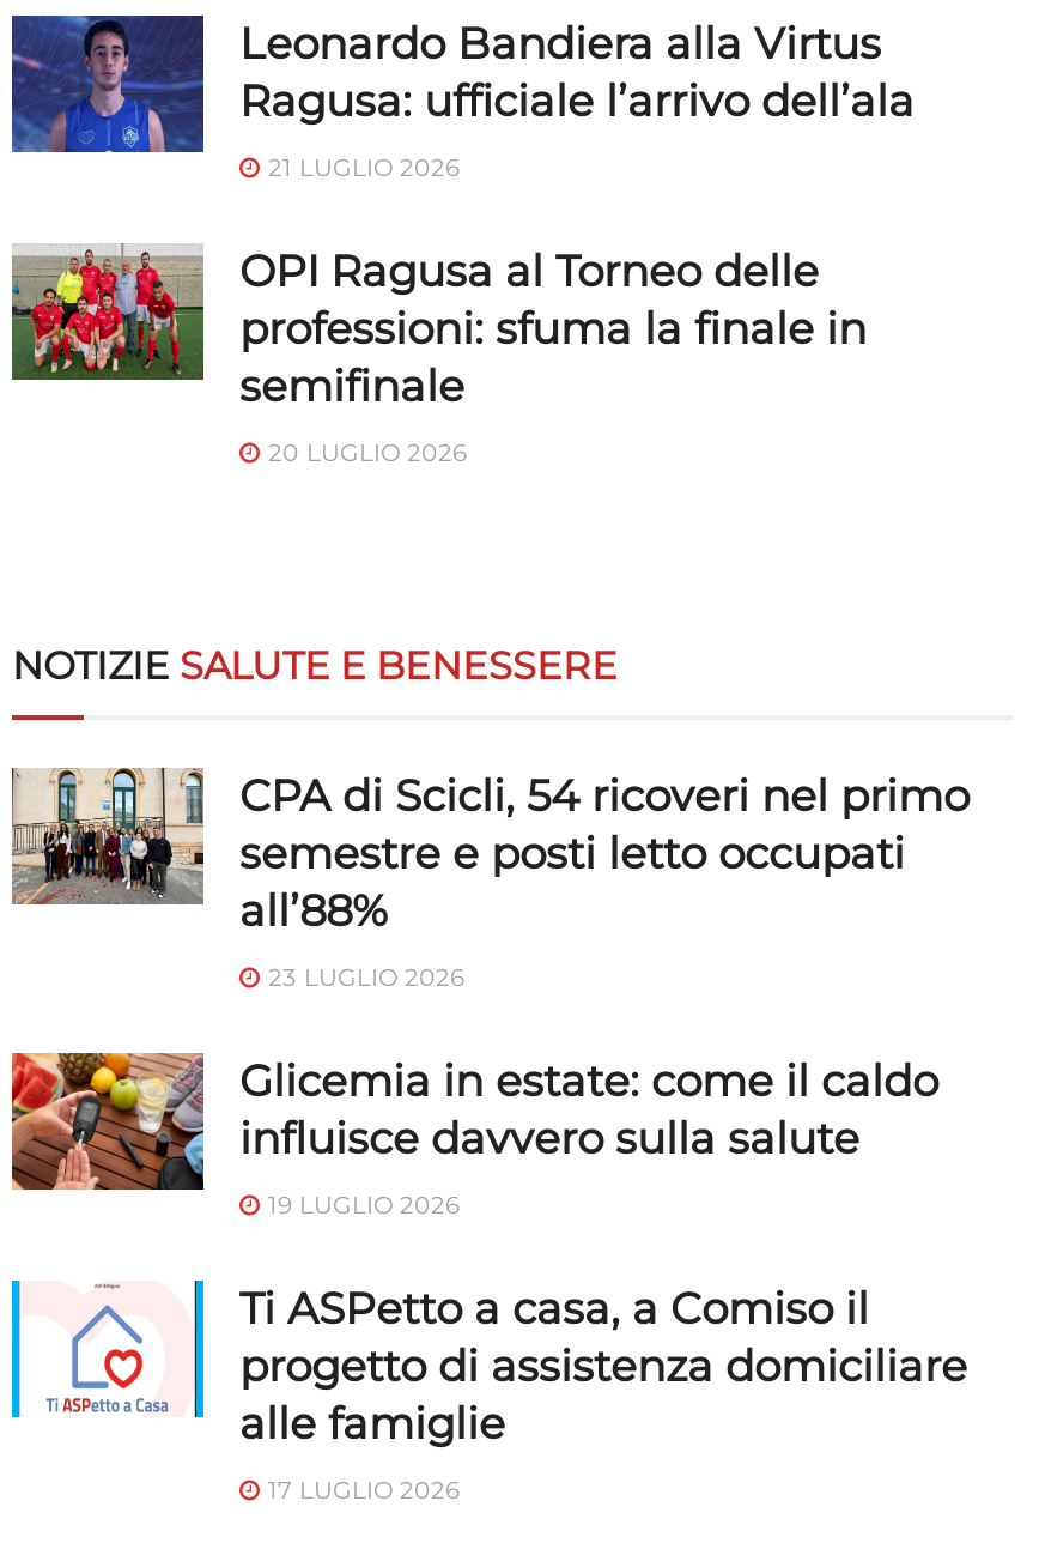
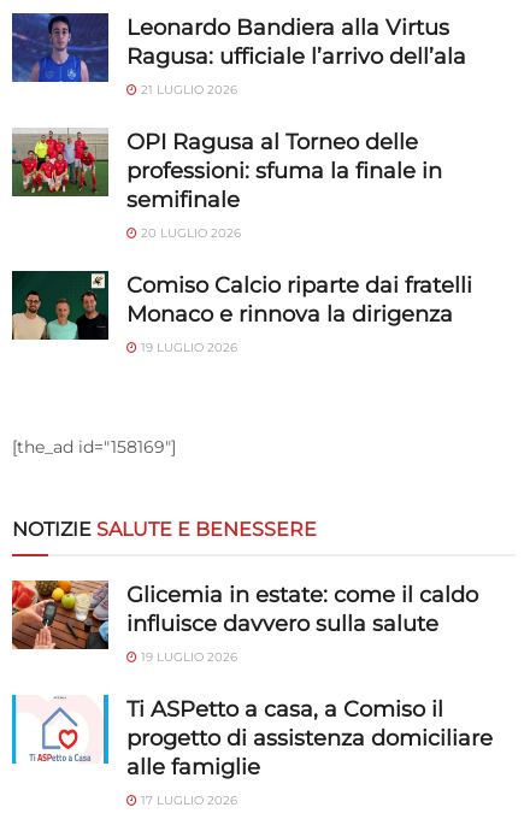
+ [image]
+ Comiso Calcio riparte dai fratelli
+ Monaco e rinnova la dirigenza
+ 19 LUGLIO 2026

+ [the_ad id="158169"]

moved down: NOTIZIE SALUTE E BENESSERE

- [image]
- CPA di Scicli, 54 ricoveri nel primo
- semestre e posti letto occupati
- all’88%
- 23 LUGLIO 2026
